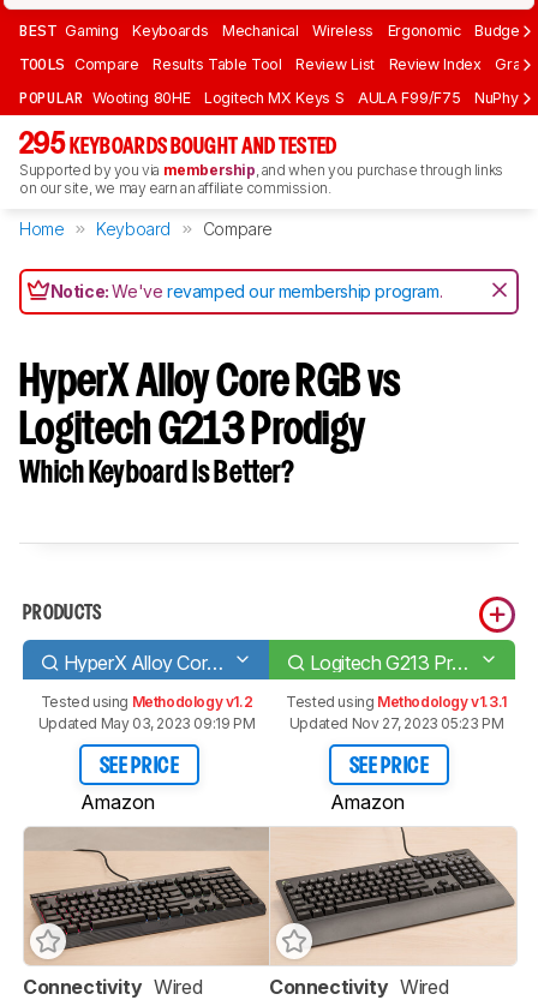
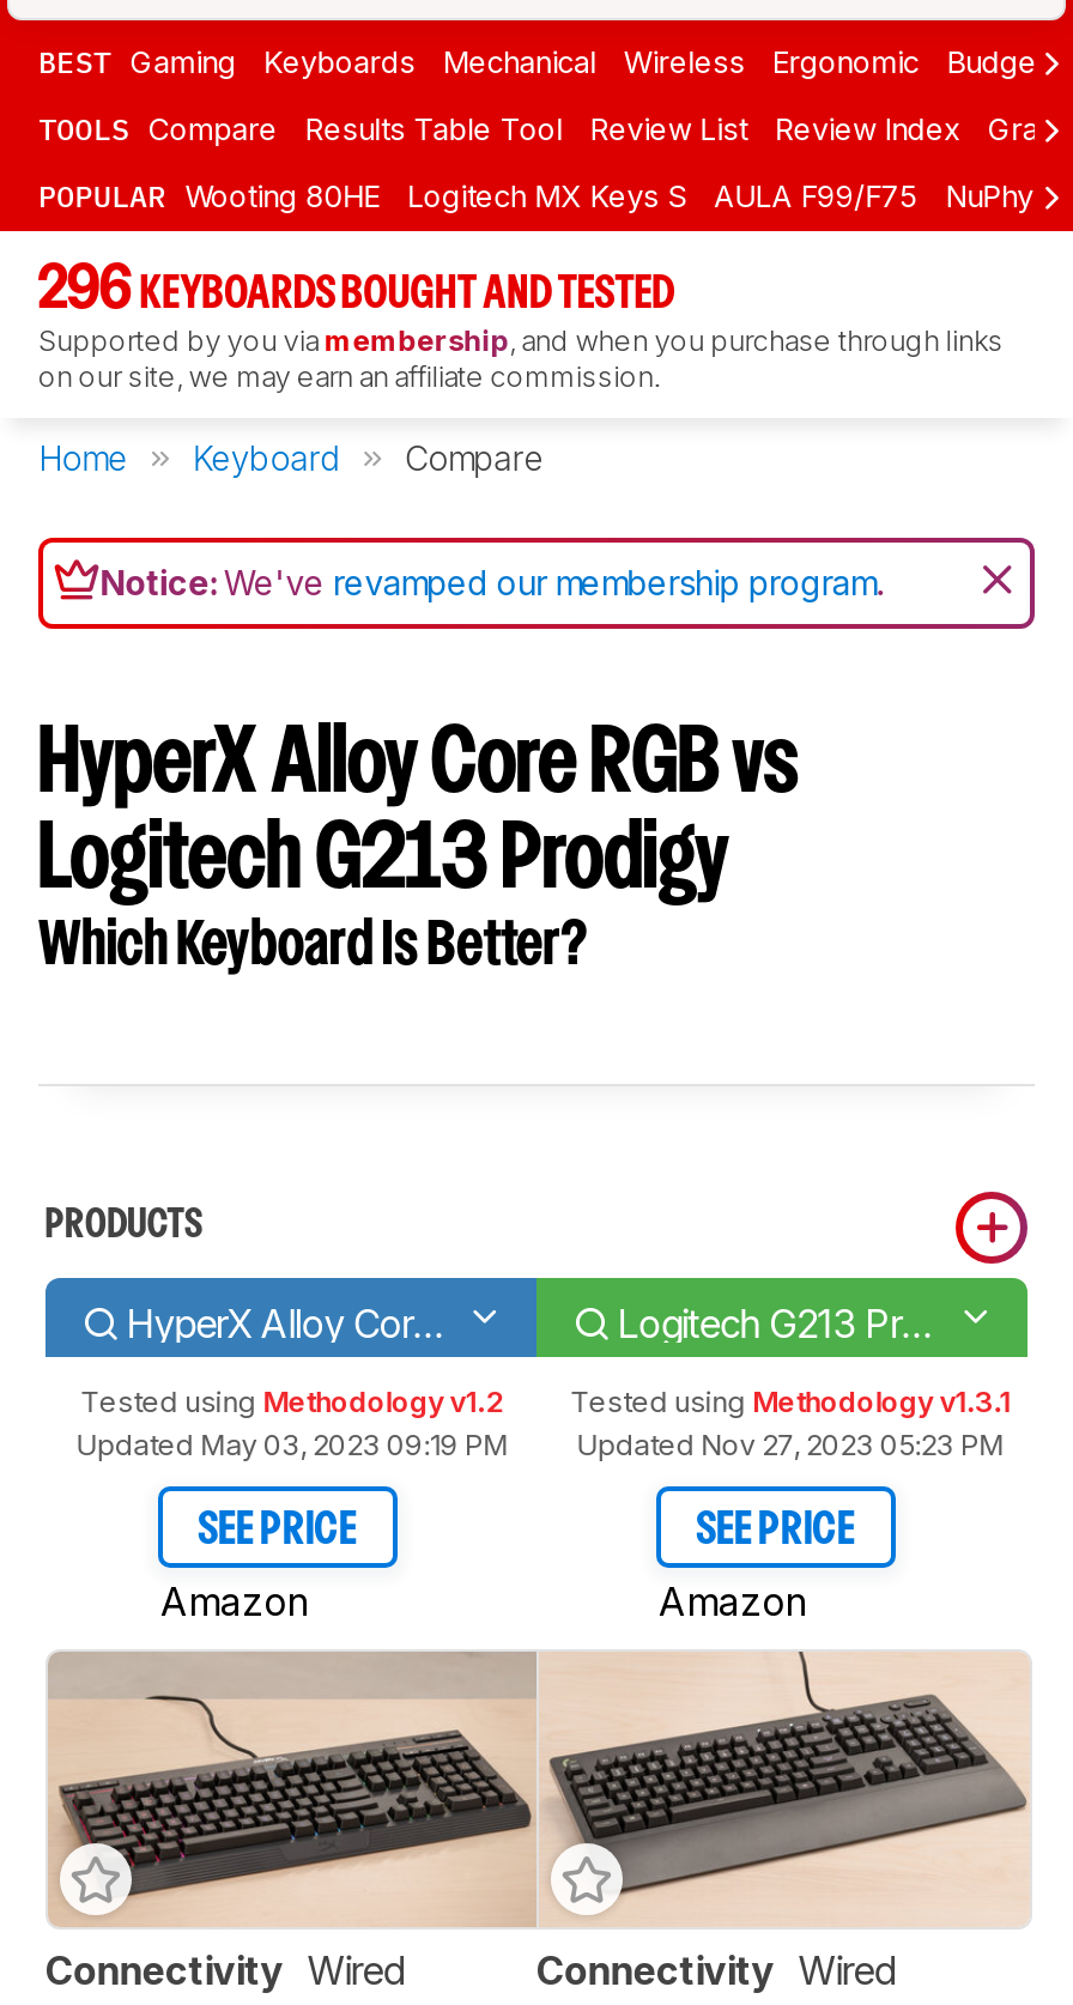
- 295 KEYBOARDS BOUGHT AND TESTED
+ 296 KEYBOARDS BOUGHT AND TESTED
